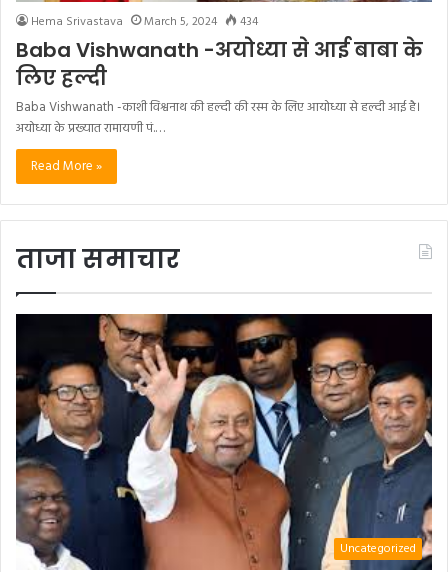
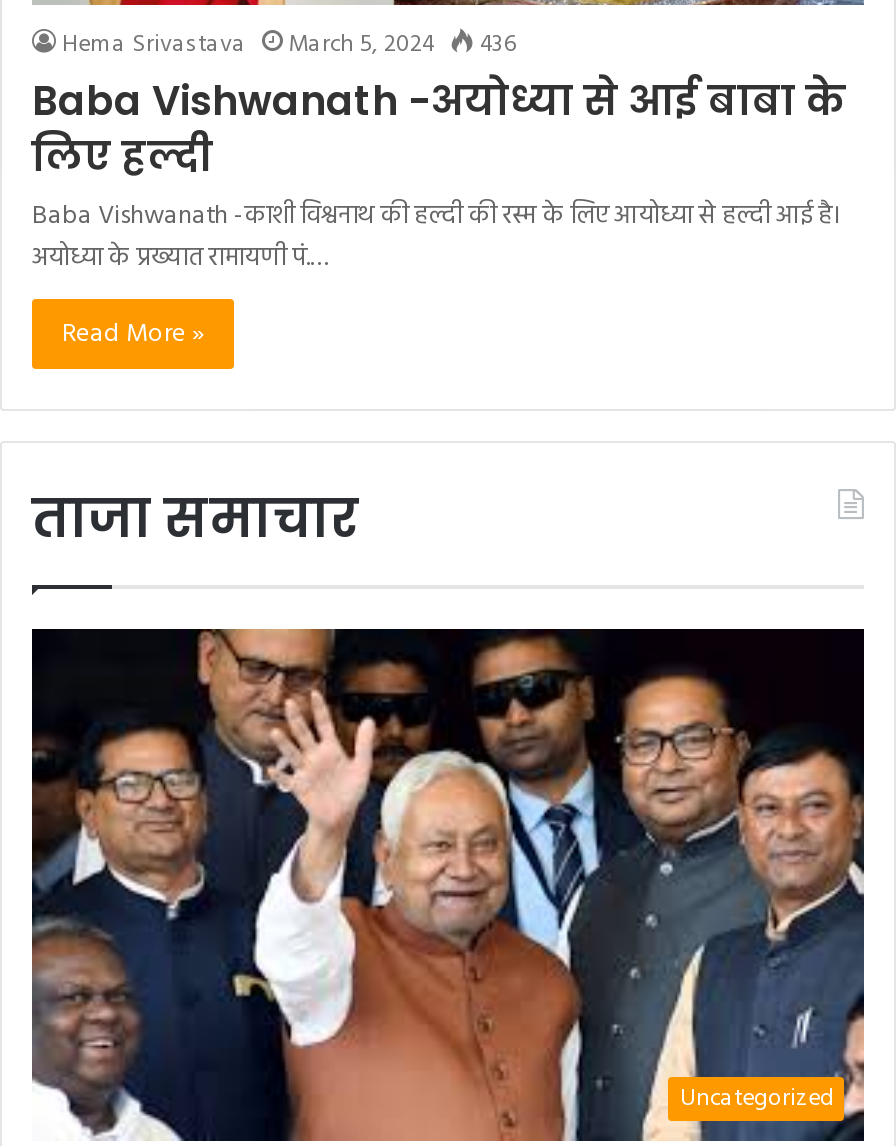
- Hema Srivastava March 5, 2024 434
+ Hema Srivastava March 5, 2024 436
